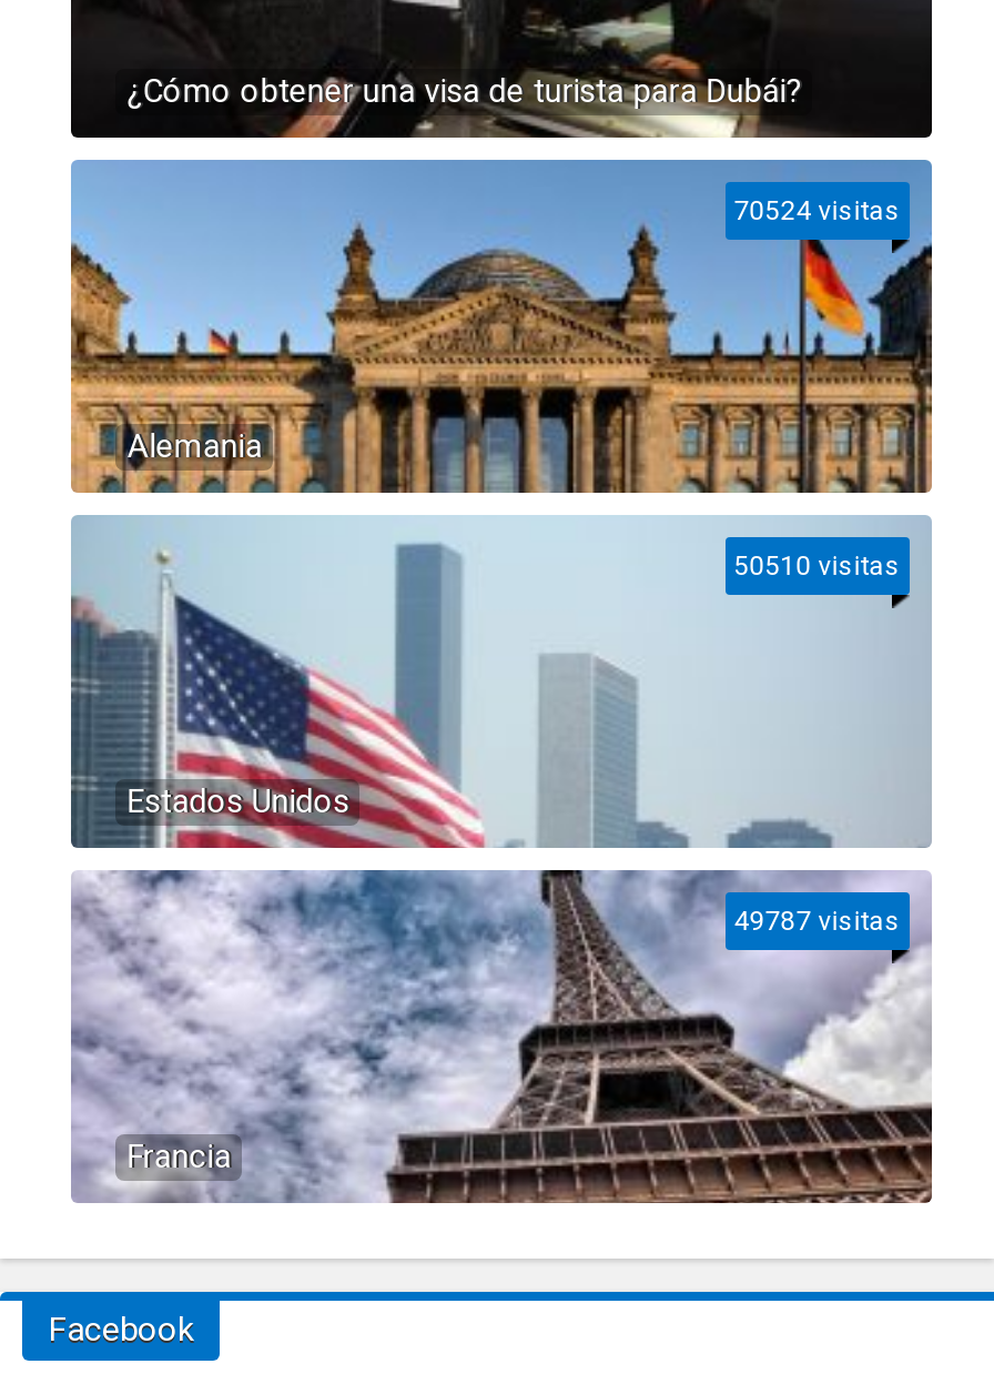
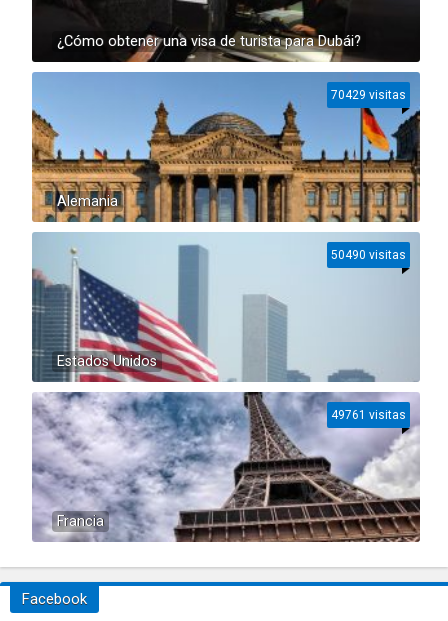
- 70524 visitas
+ 70429 visitas

- 50510 visitas
+ 50490 visitas

- 49787 visitas
+ 49761 visitas
